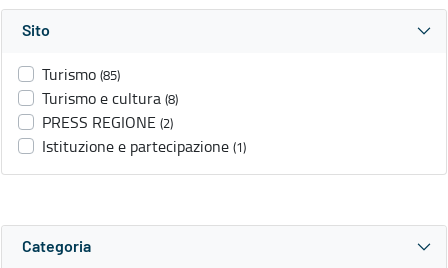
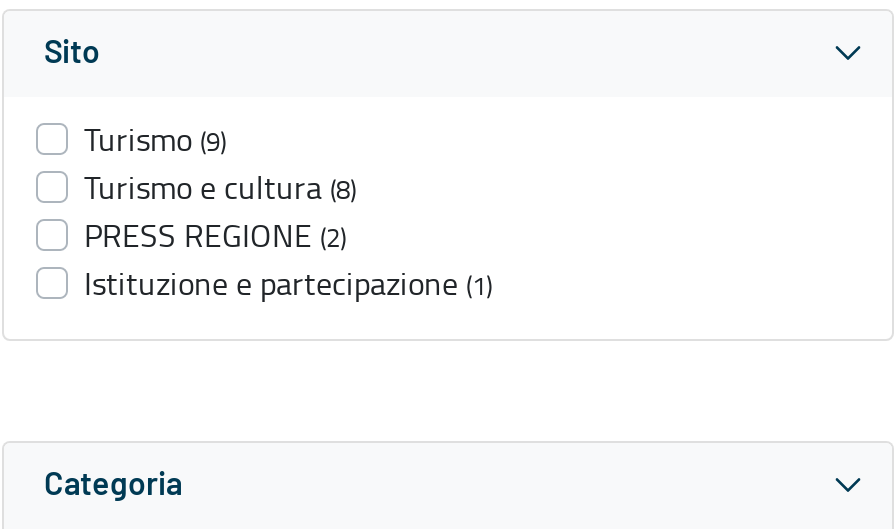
- Turismo (85)
+ Turismo (9)
